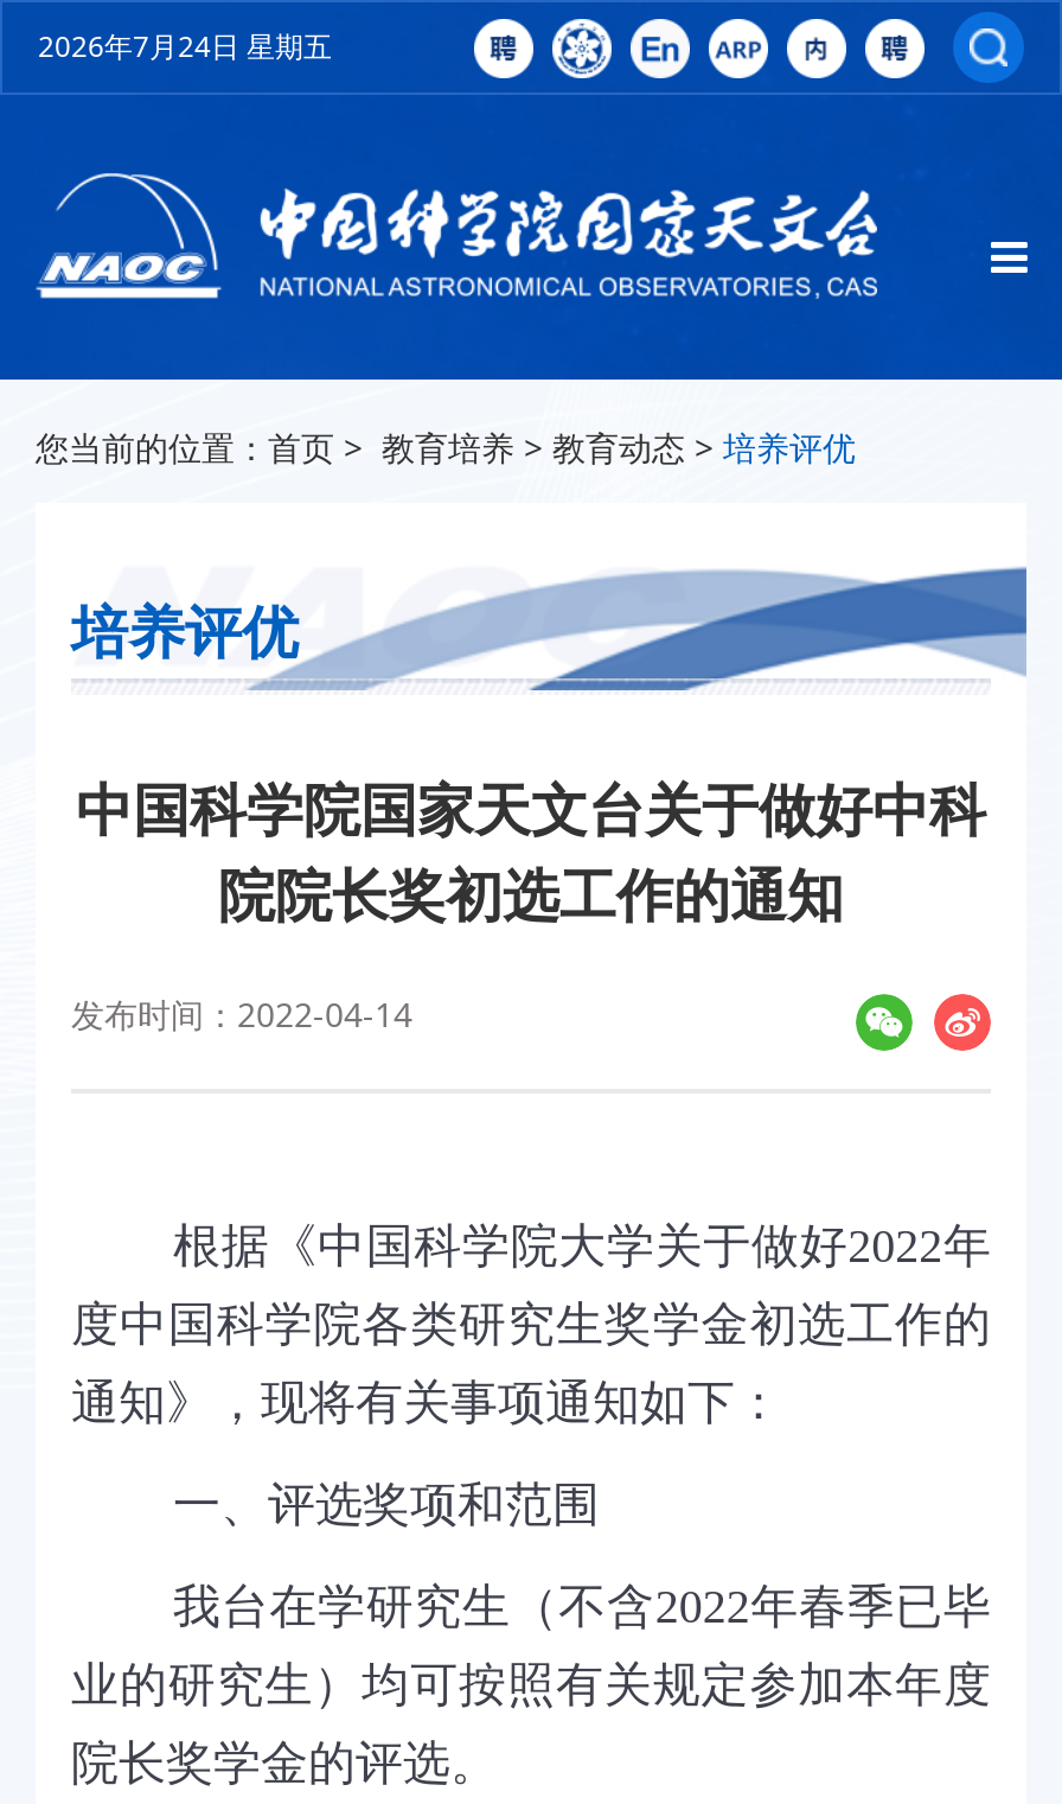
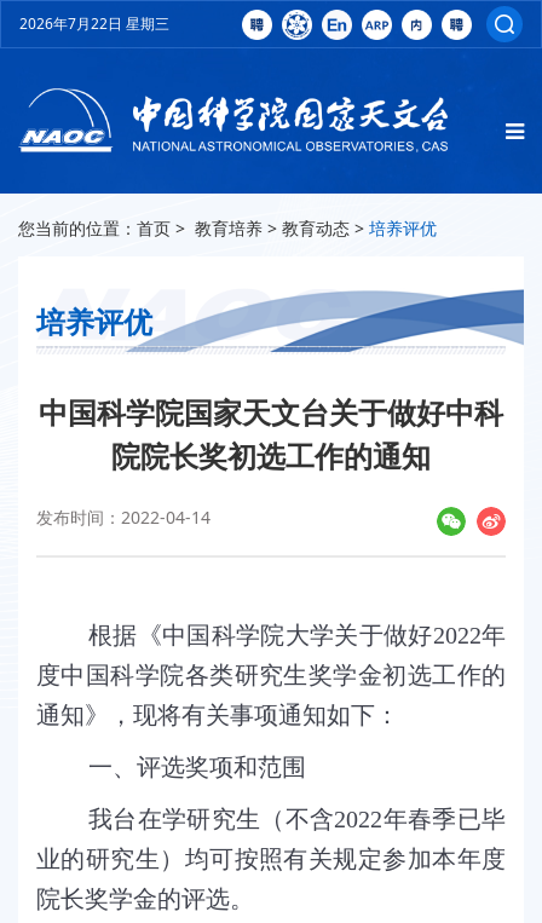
- 2026年7月24日 星期五
+ 2026年7月22日 星期三
